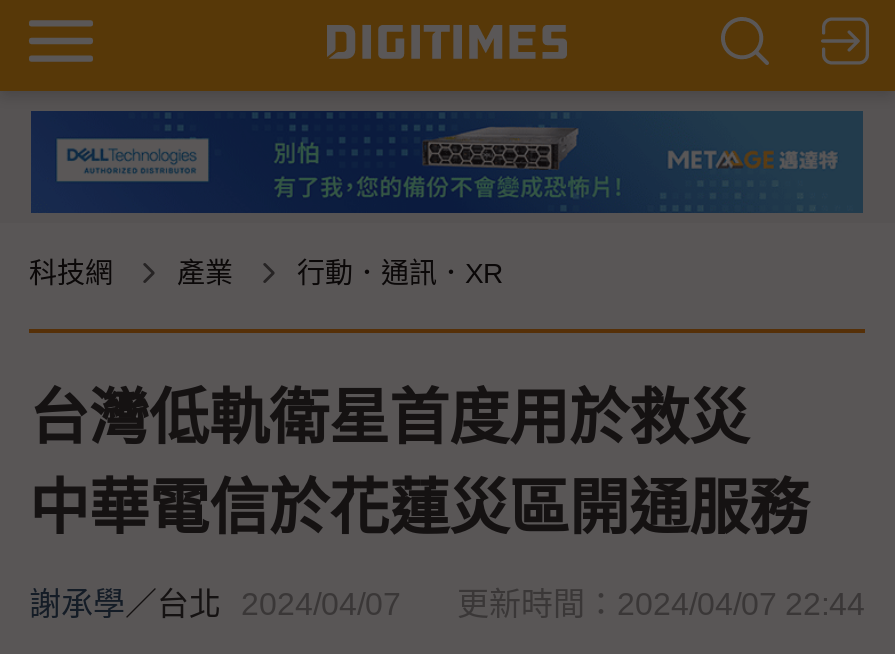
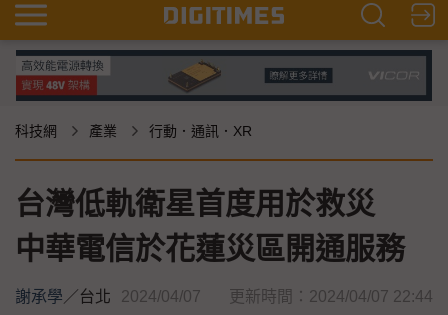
- [image]
+ [image]
